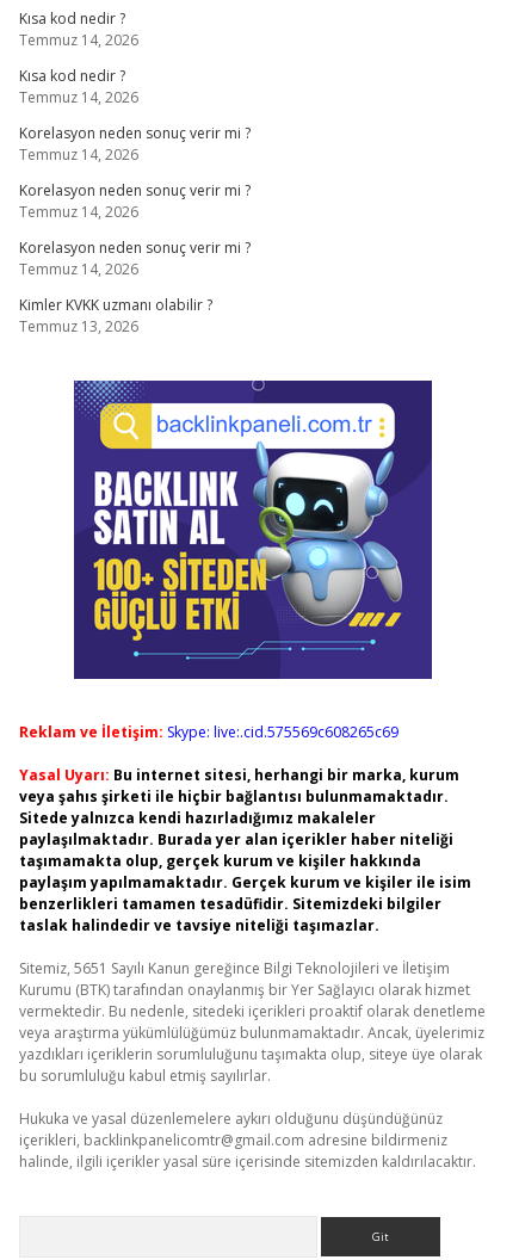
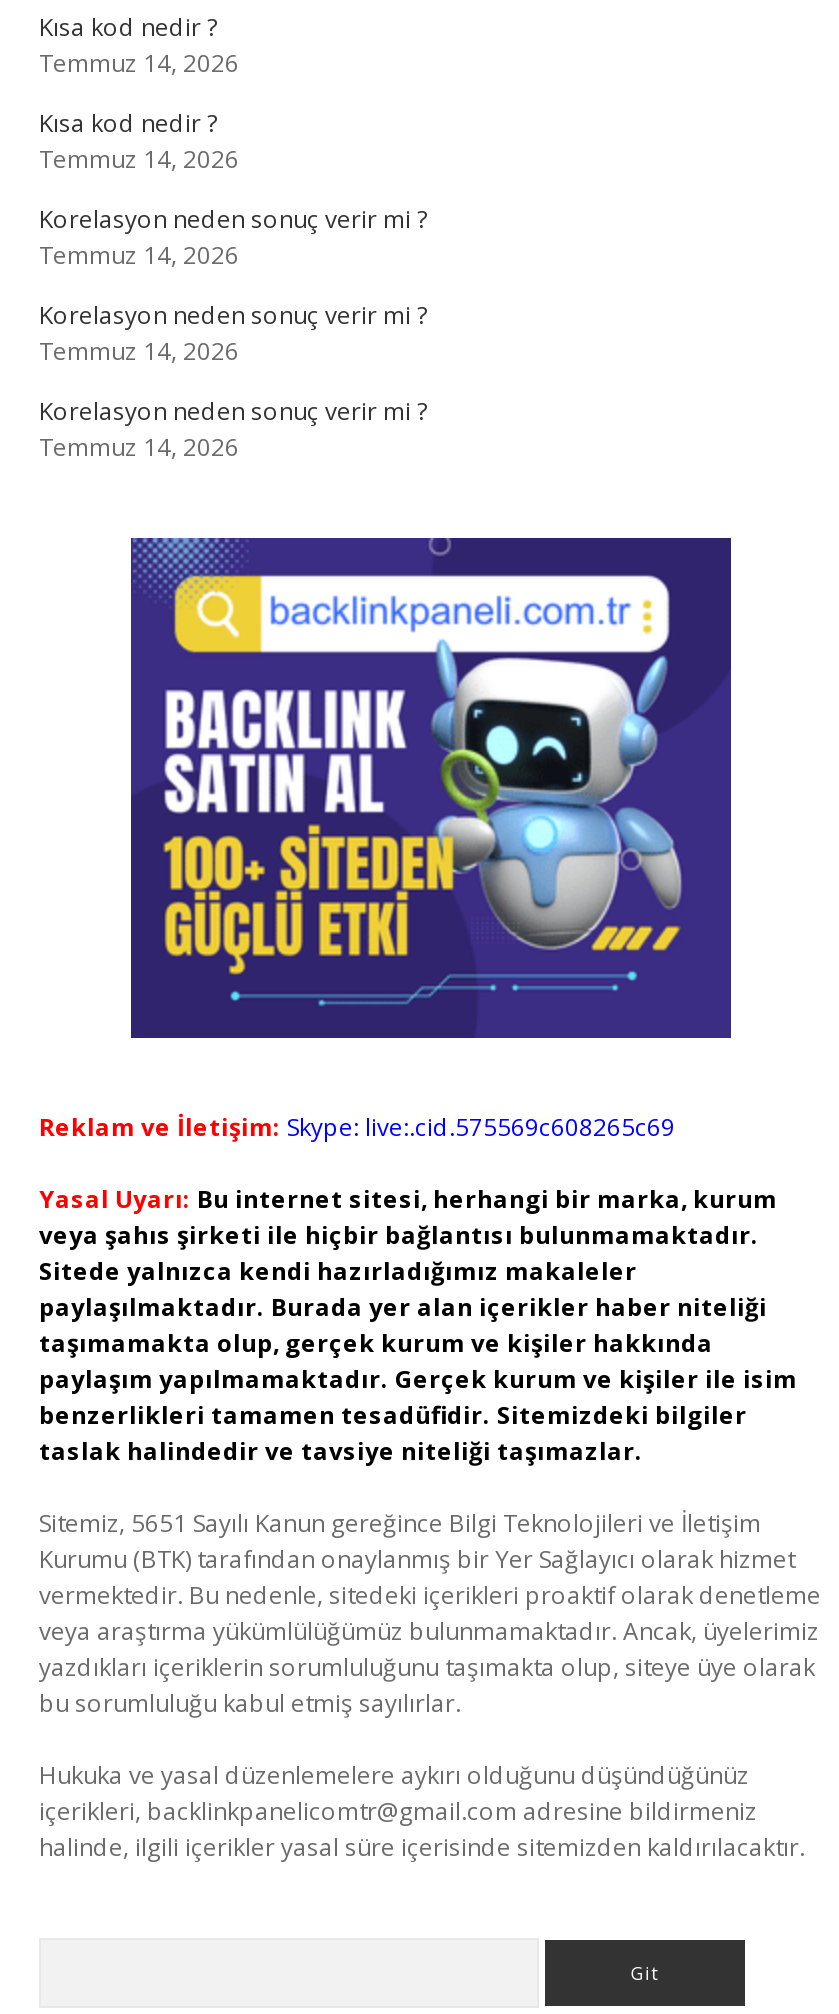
- Kimler KVKK uzmanı olabilir ?
- Temmuz 13, 2026
